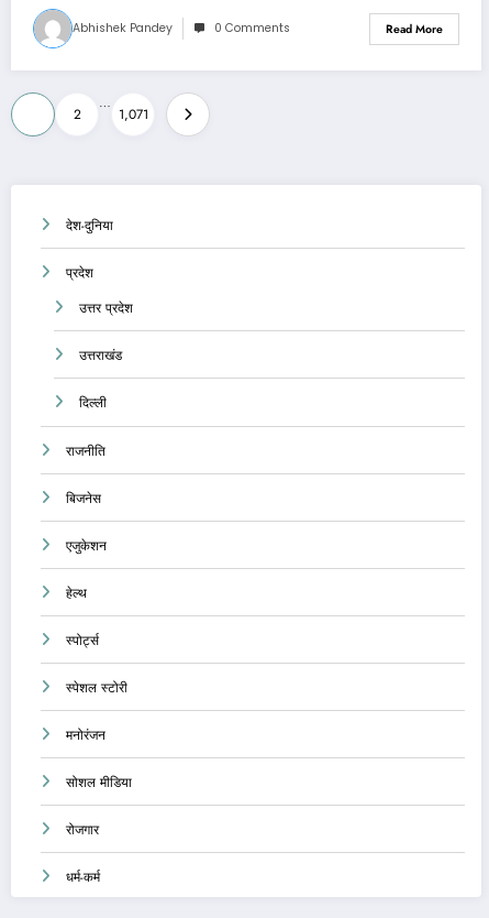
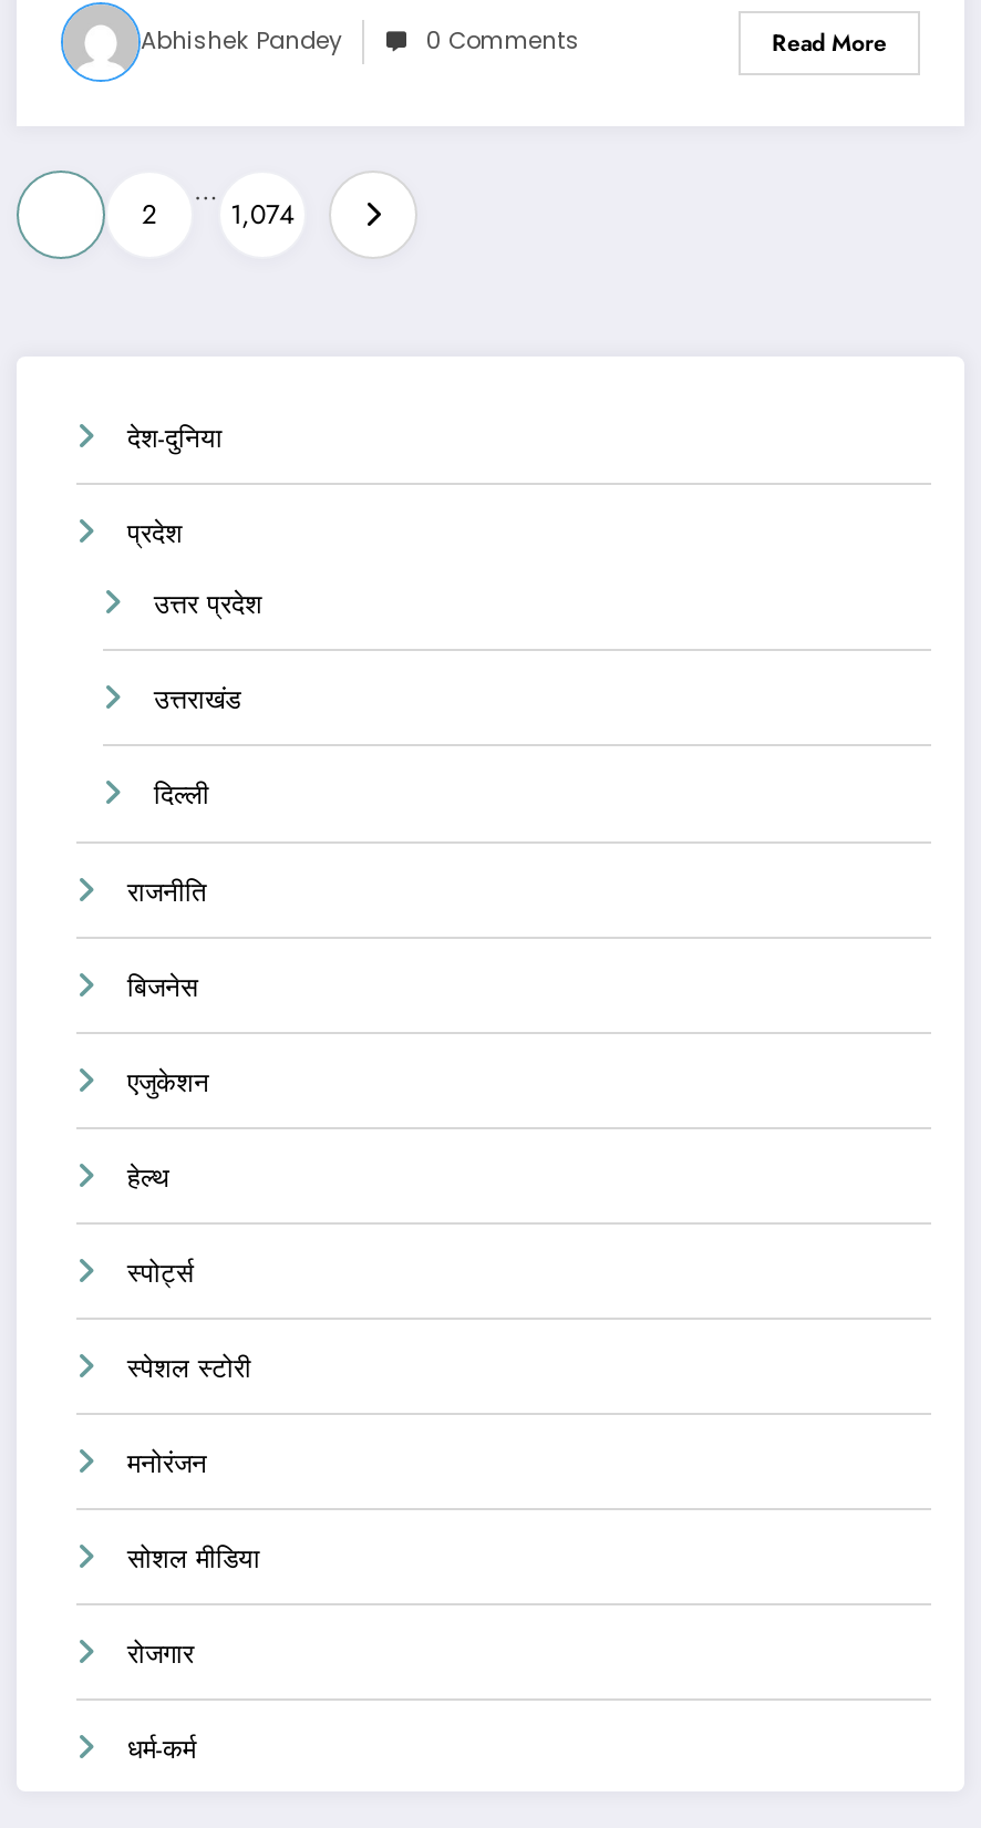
- 1,071
+ 1,074
